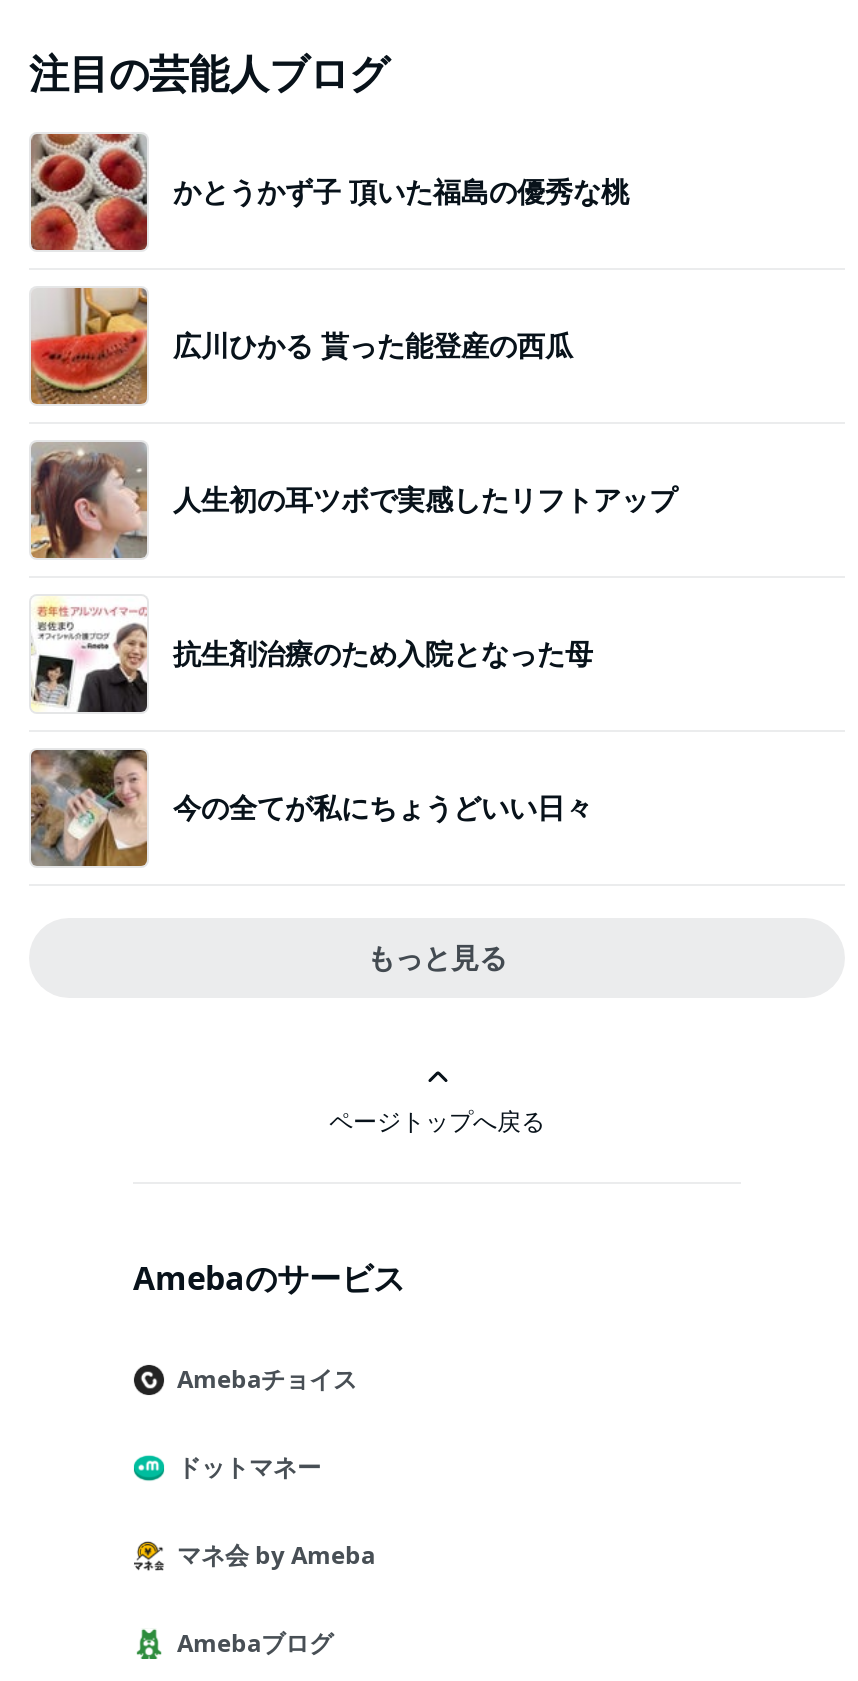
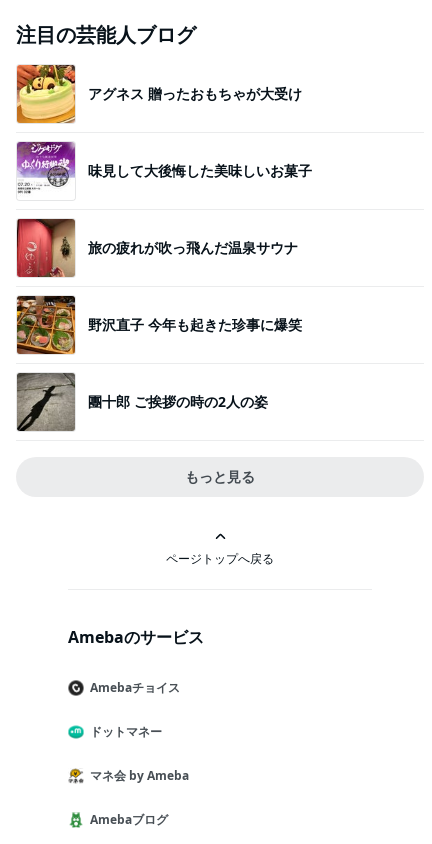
- [image]
- かとうかず子 頂いた福島の優秀な桃
+ [image]
+ アグネス 贈ったおもちゃが大受け

- [image]
- 広川ひかる 貰った能登産の西瓜
+ [image]
+ 味見して大後悔した美味しいお菓子

- [image]
- 人生初の耳ツボで実感したリフトアップ
+ [image]
+ 旅の疲れが吹っ飛んだ温泉サウナ

- [image]
- 抗生剤治療のため入院となった母
+ [image]
+ 野沢直子 今年も起きた珍事に爆笑

- [image]
- 今の全てが私にちょうどいい日々
+ [image]
+ 團十郎 ご挨拶の時の2人の姿
